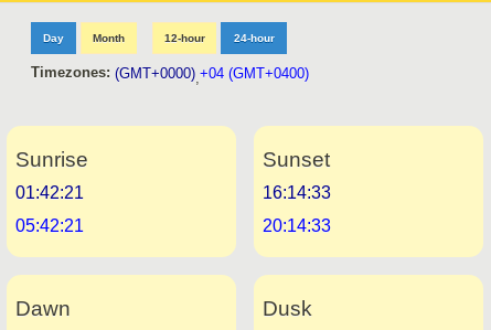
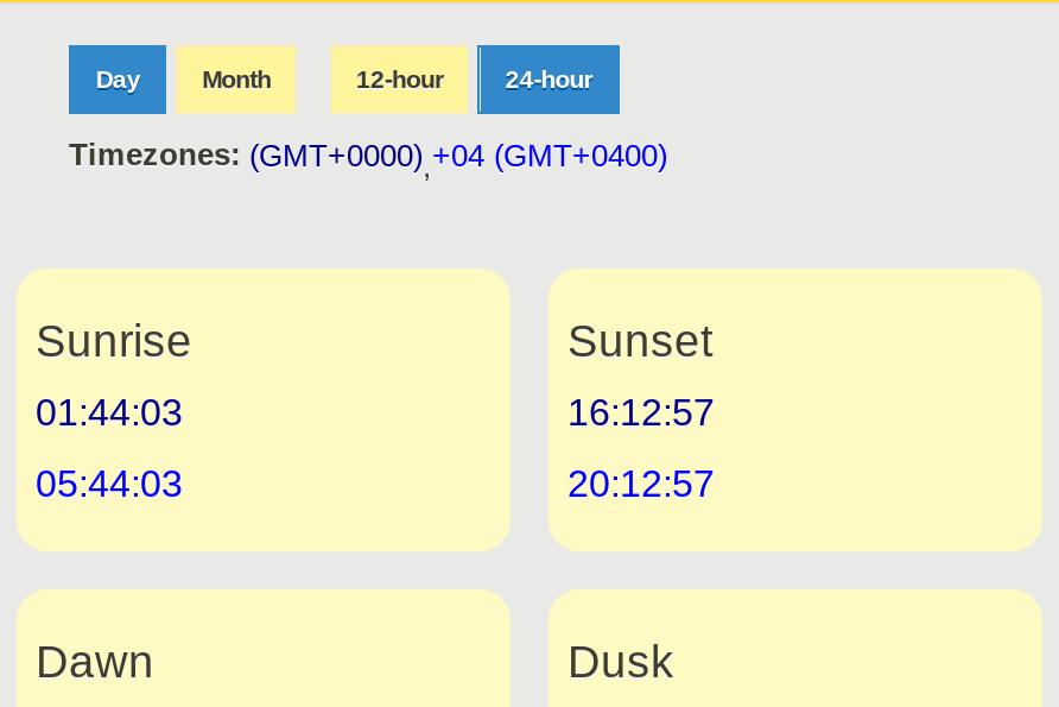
- 01:42:21
+ 01:44:03

- 16:14:33
+ 16:12:57

- 05:42:21
+ 05:44:03

- 20:14:33
+ 20:12:57
